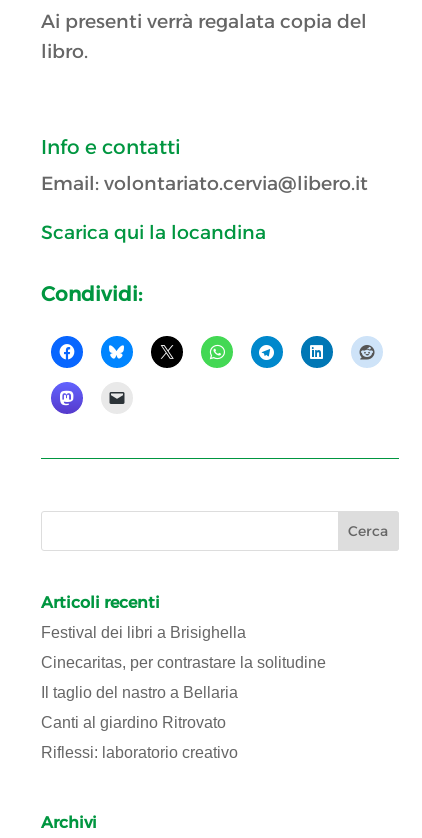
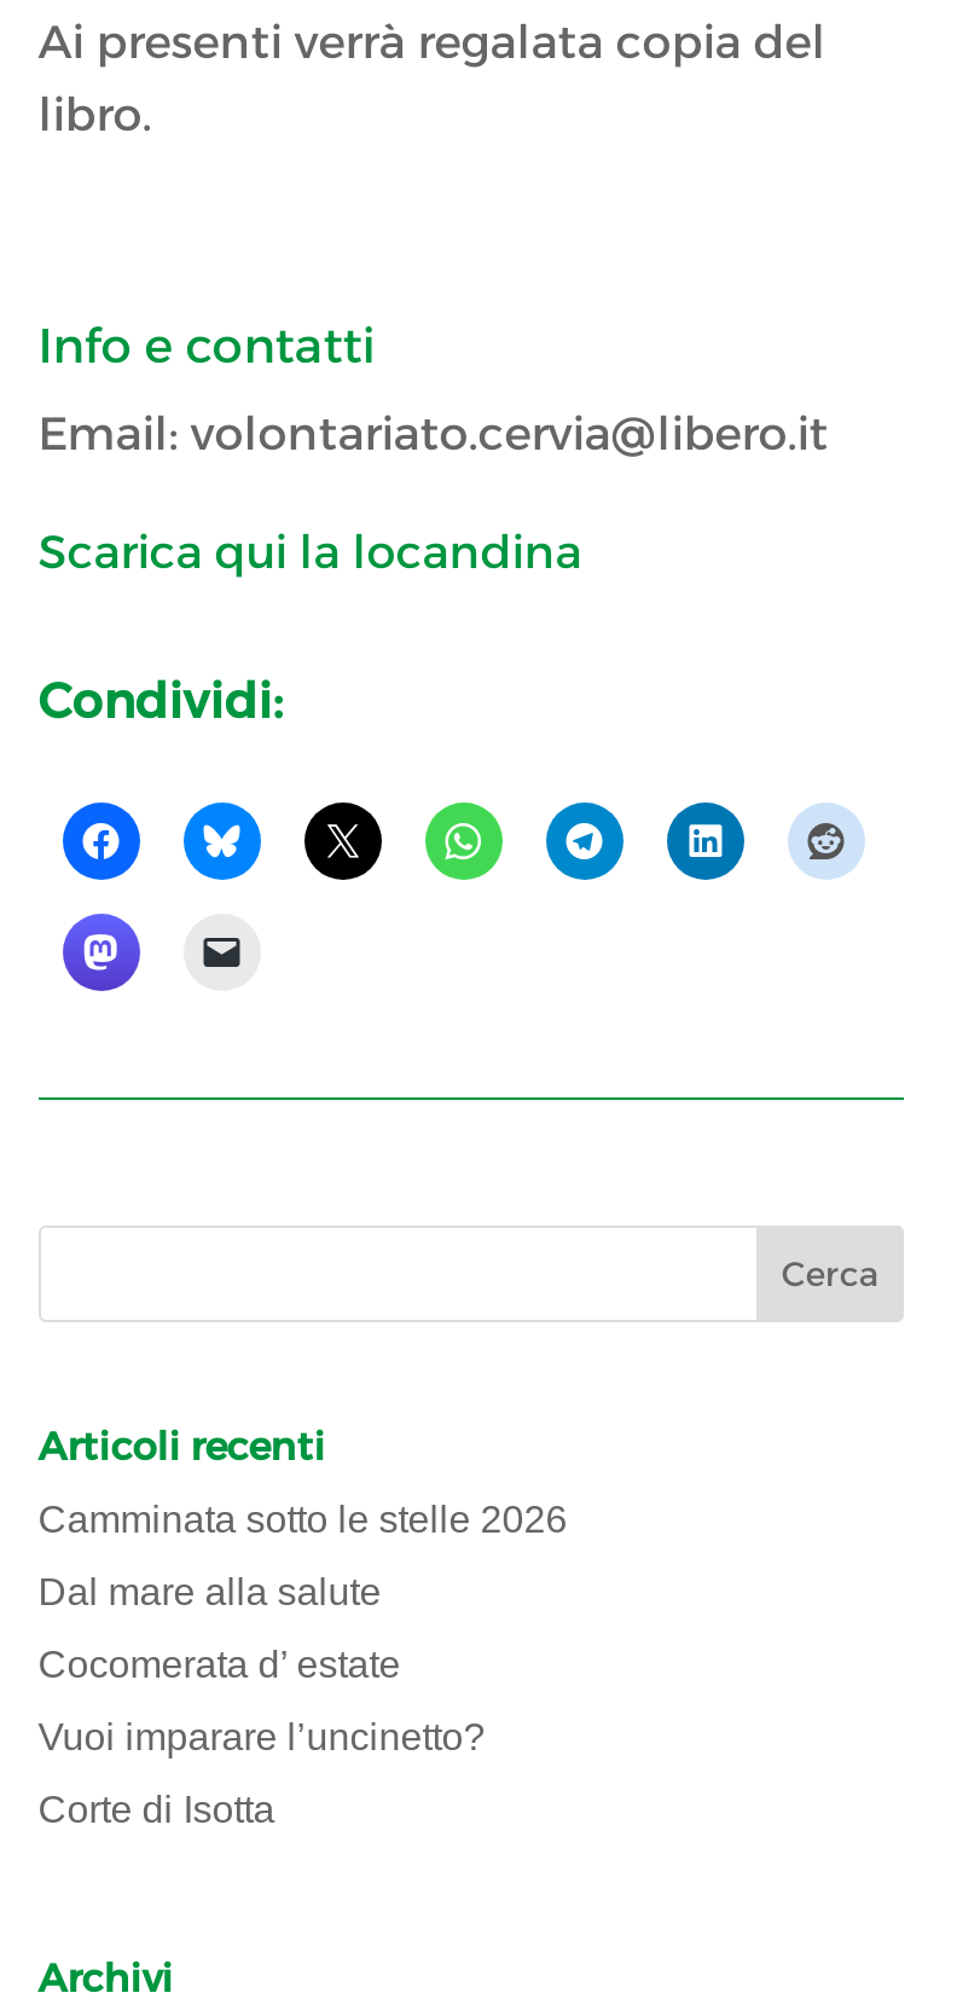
- Festival dei libri a Brisighella
+ Camminata sotto le stelle 2026

- Cinecaritas, per contrastare la solitudine
+ Dal mare alla salute

- Il taglio del nastro a Bellaria
+ Cocomerata d’ estate

- Canti al giardino Ritrovato
+ Vuoi imparare l’uncinetto?

- Riflessi: laboratorio creativo
+ Corte di Isotta
